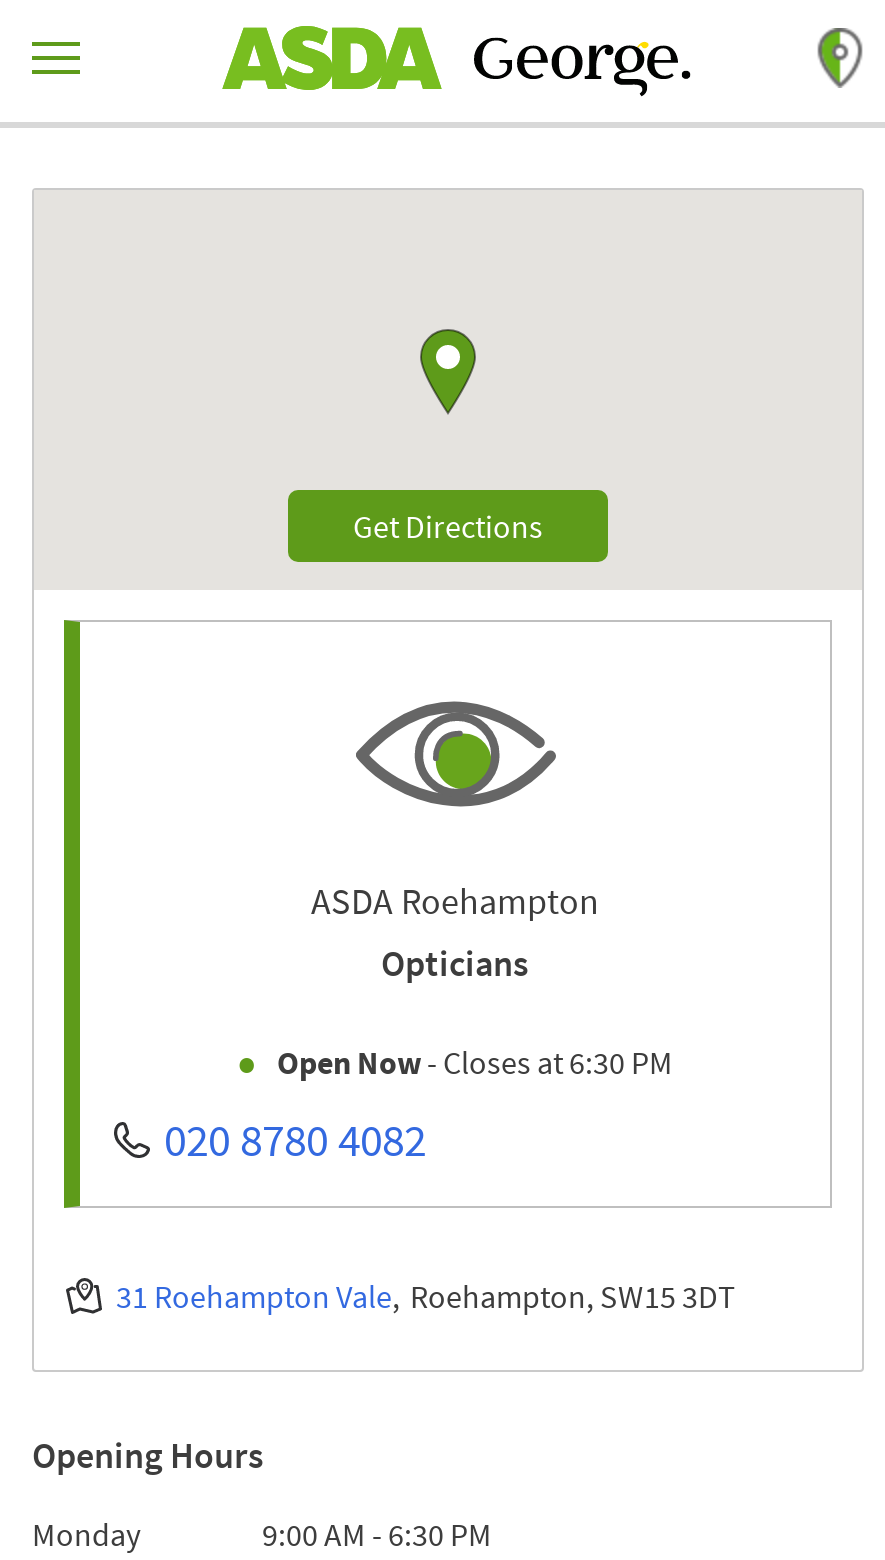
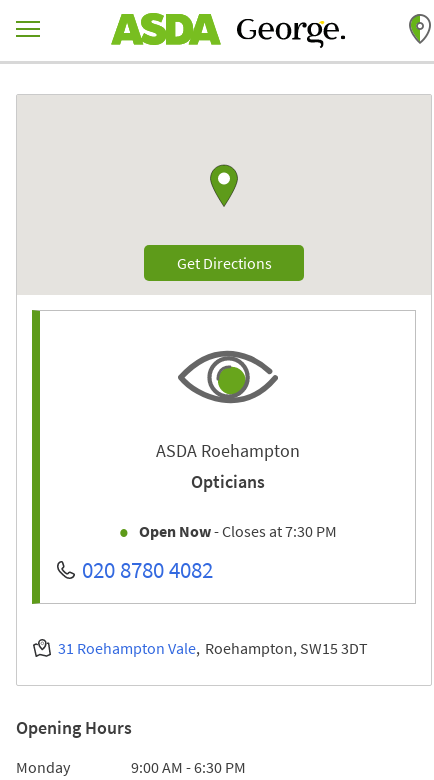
- Open Now - Closes at 6:30 PM
+ Open Now - Closes at 7:30 PM
